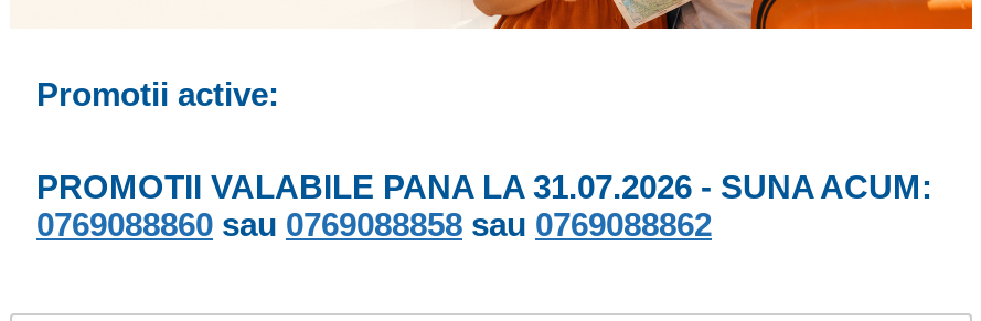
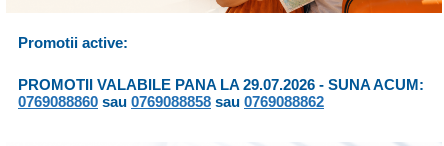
- PROMOTII VALABILE PANA LA 31.07.2026 - SUNA ACUM:
+ PROMOTII VALABILE PANA LA 29.07.2026 - SUNA ACUM:
